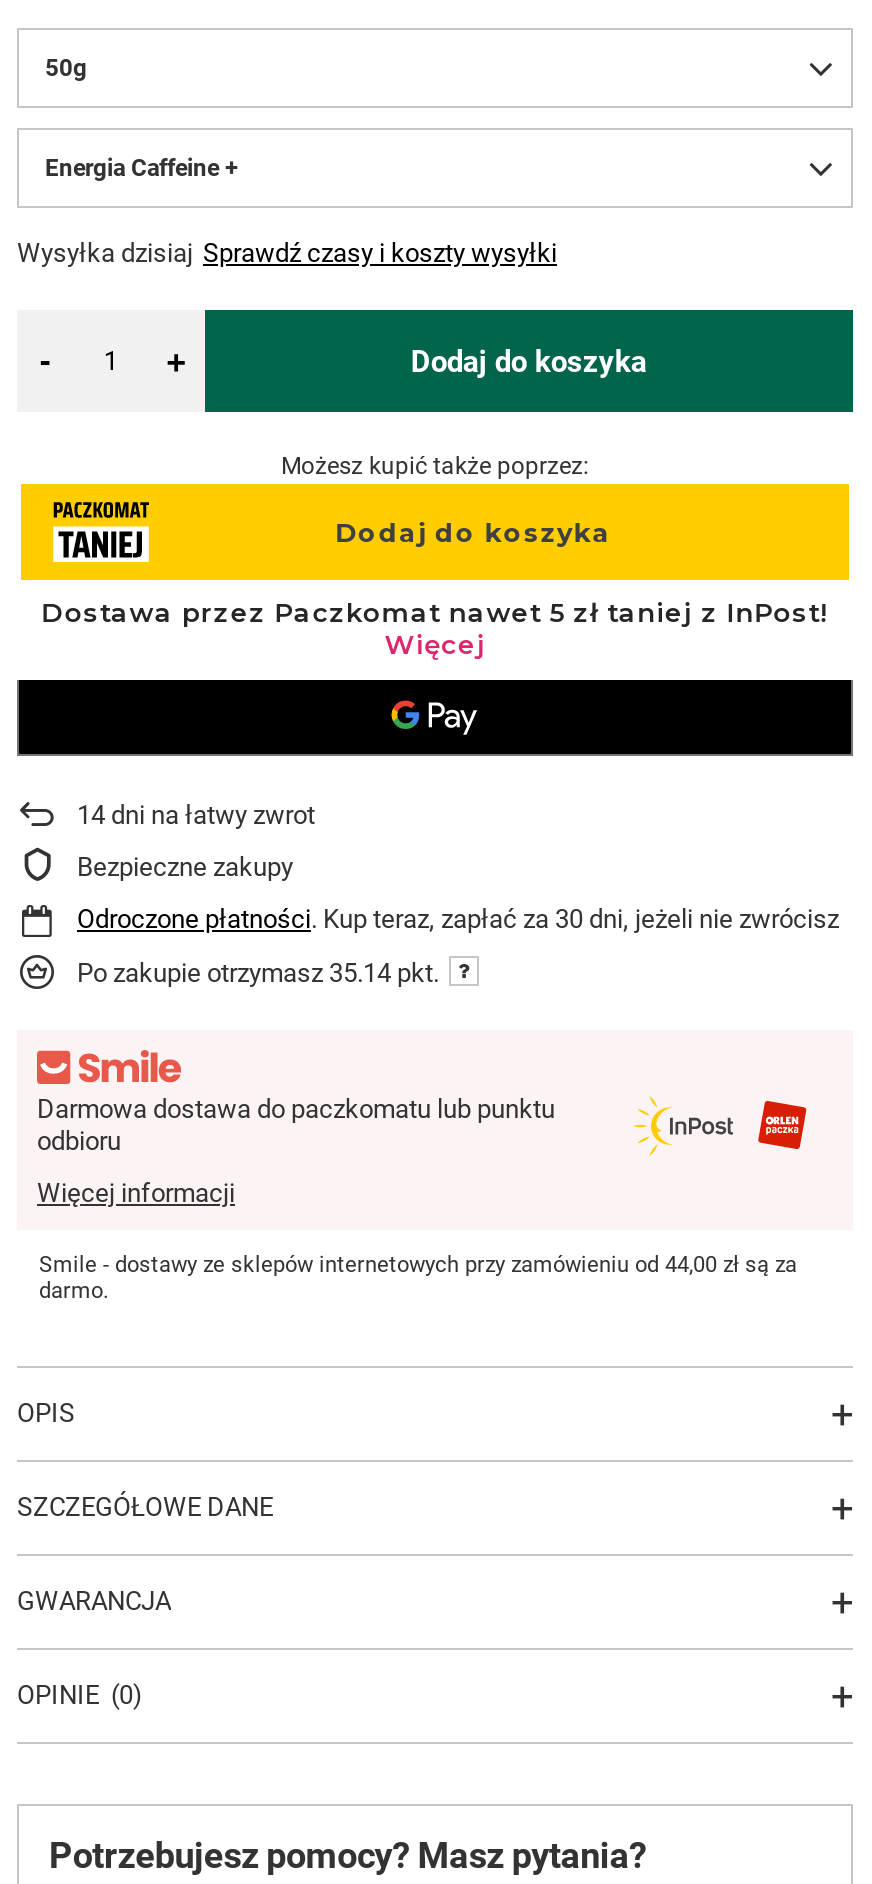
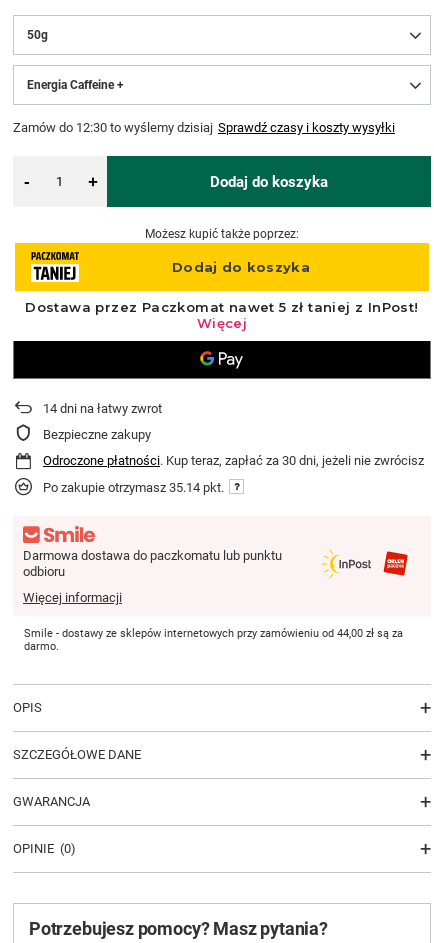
- Wysyłka dzisiaj Sprawdź czasy i koszty wysyłki
+ Zamów do 12:30 to wyślemy dzisiaj Sprawdź czasy i koszty wysyłki
